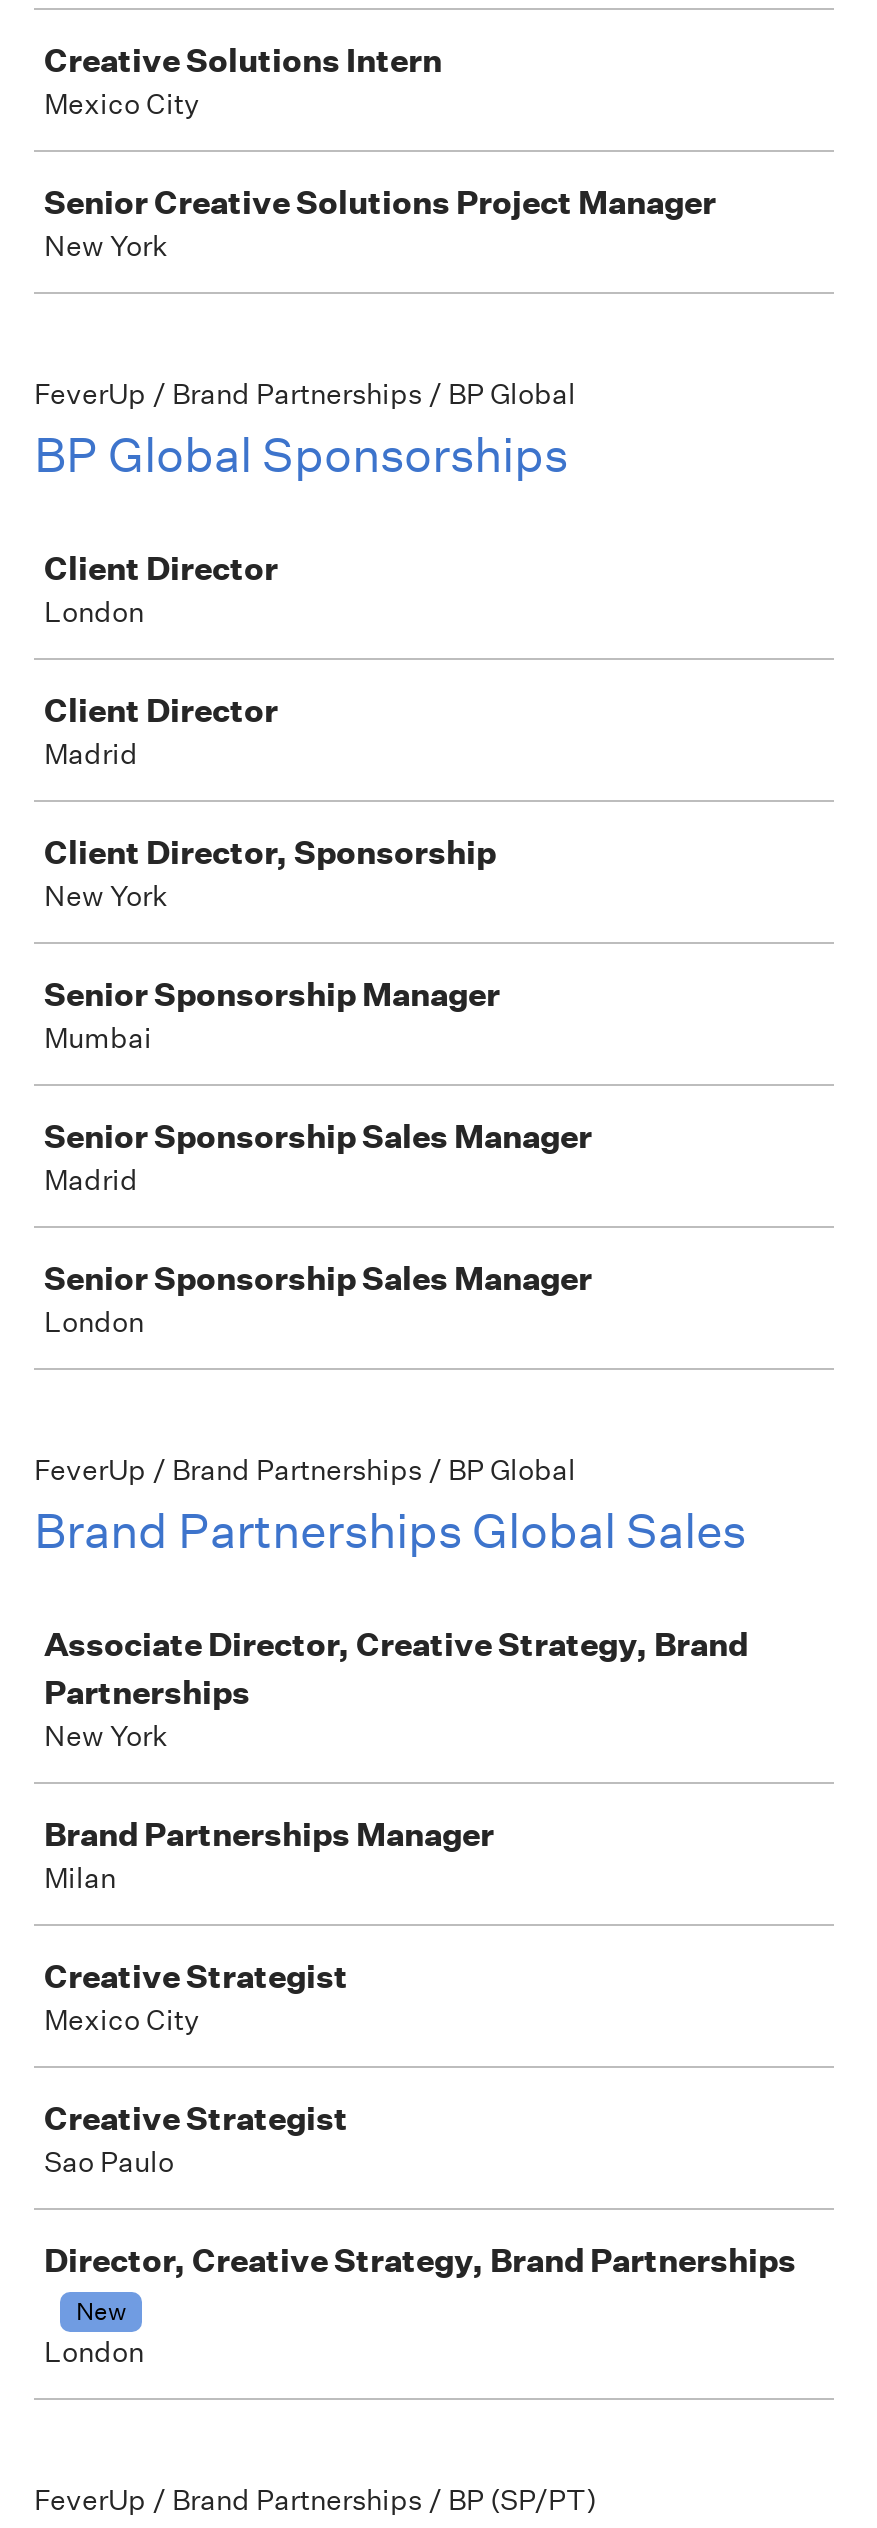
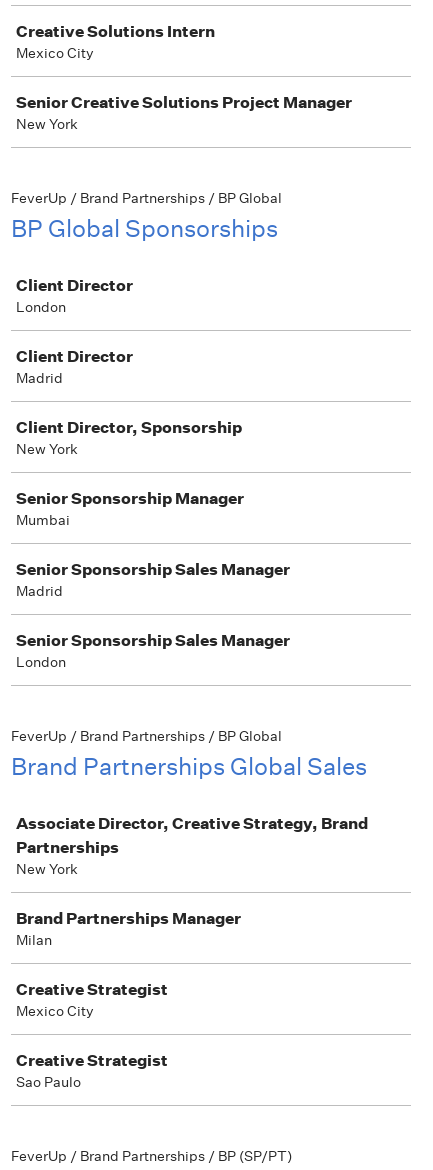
- Director, Creative Strategy, Brand Partnerships
- New
- London
